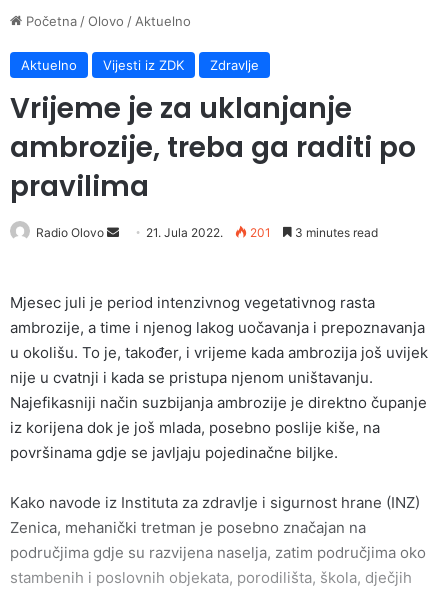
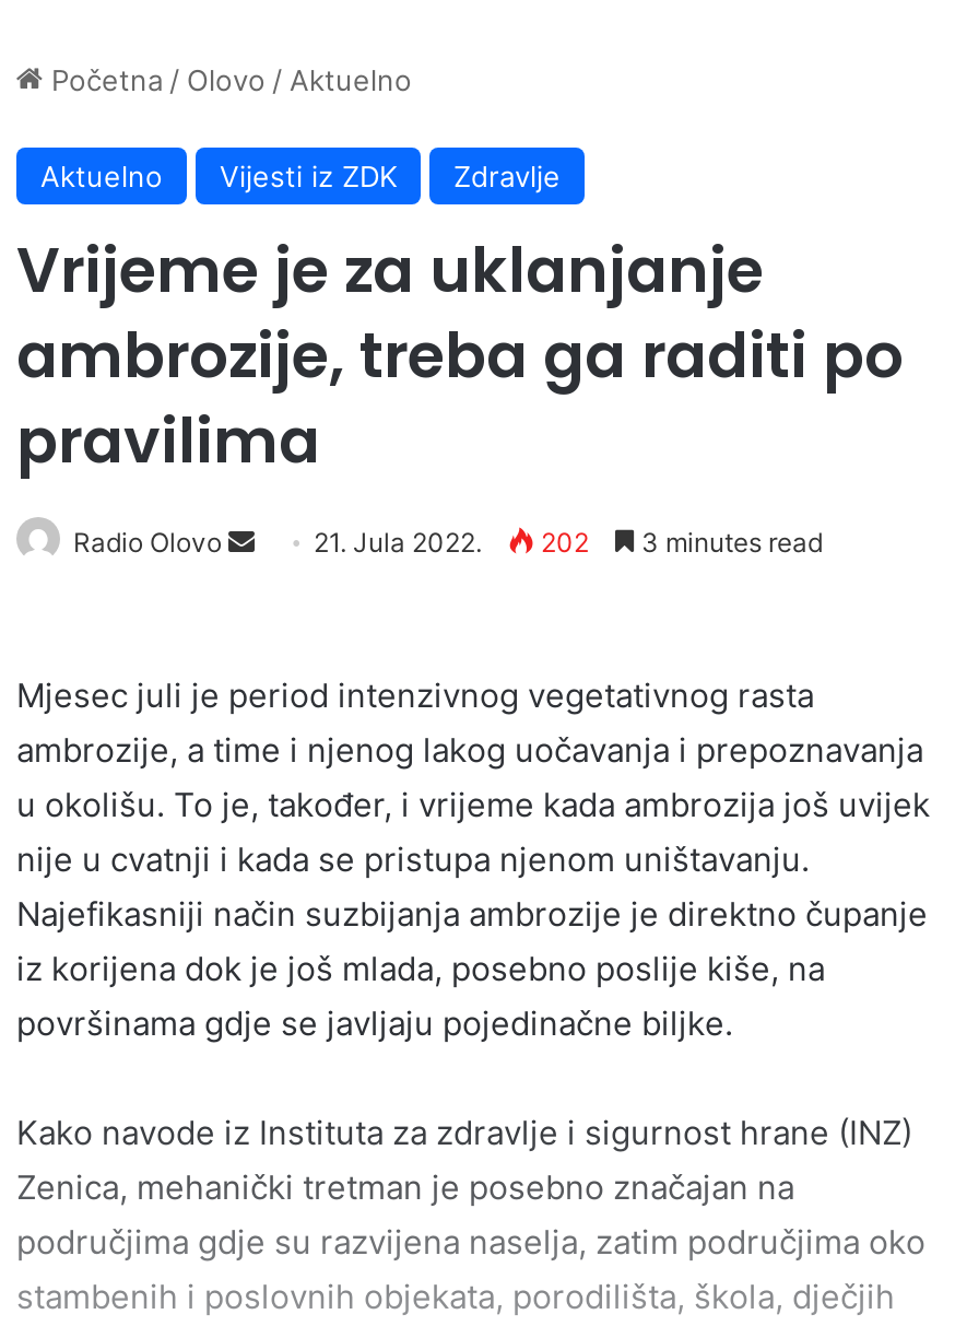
- 201
+ 202
